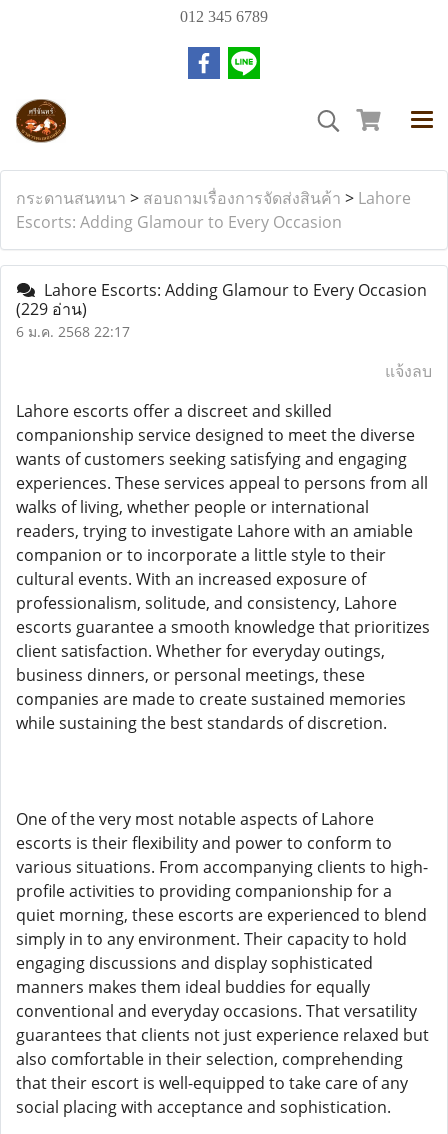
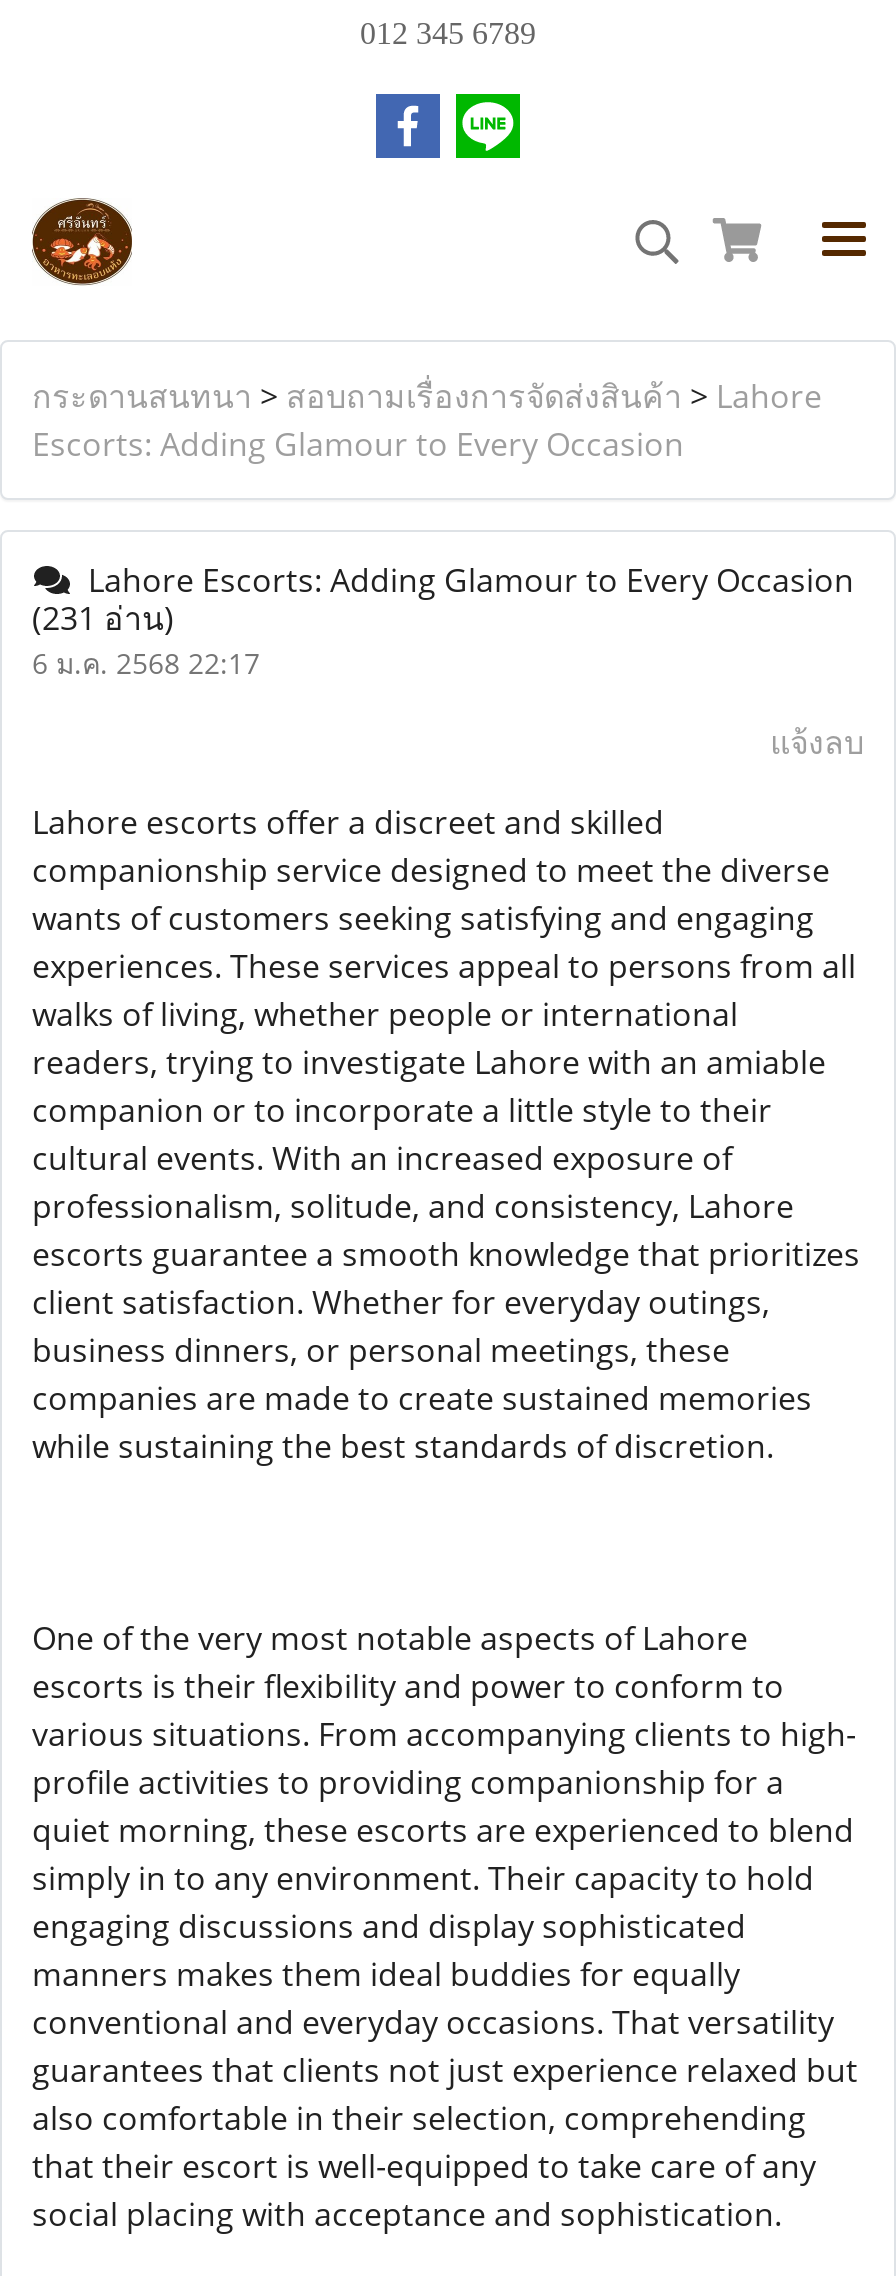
- (229 อ่าน)
+ (231 อ่าน)
